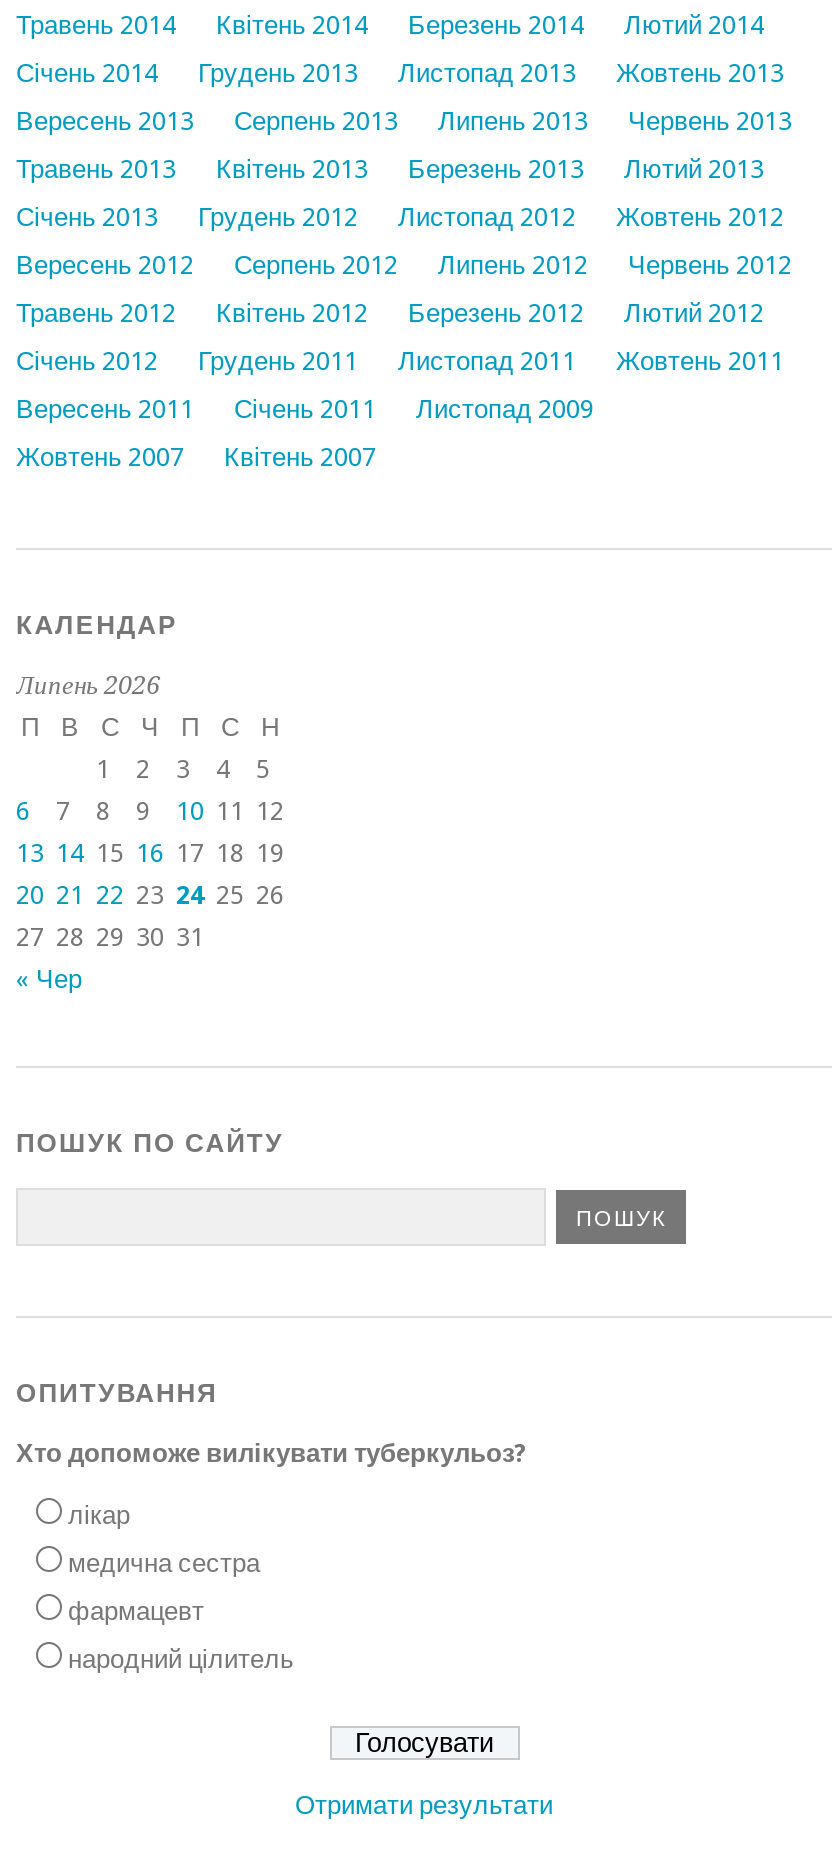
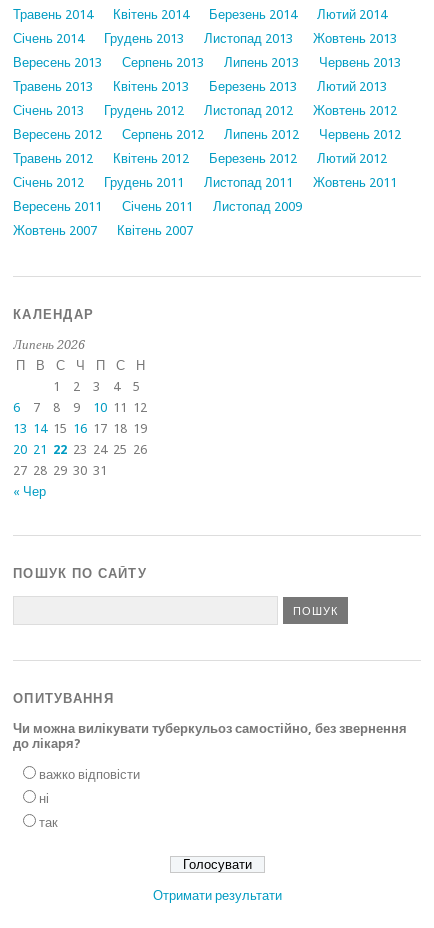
- Хто допоможе вилікувати туберкульоз?
- лікар
- медична сестра
- фармацевт
- народний цілитель
+ Чи можна вилікувати туберкульоз самостійно, без звернення
+ до лікаря?
+ важко відповісти
+ ні
+ так
